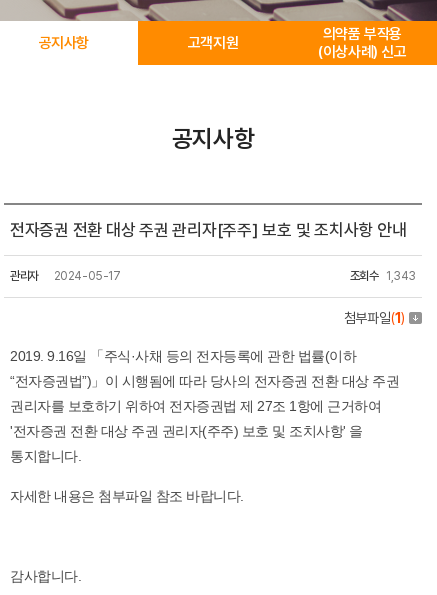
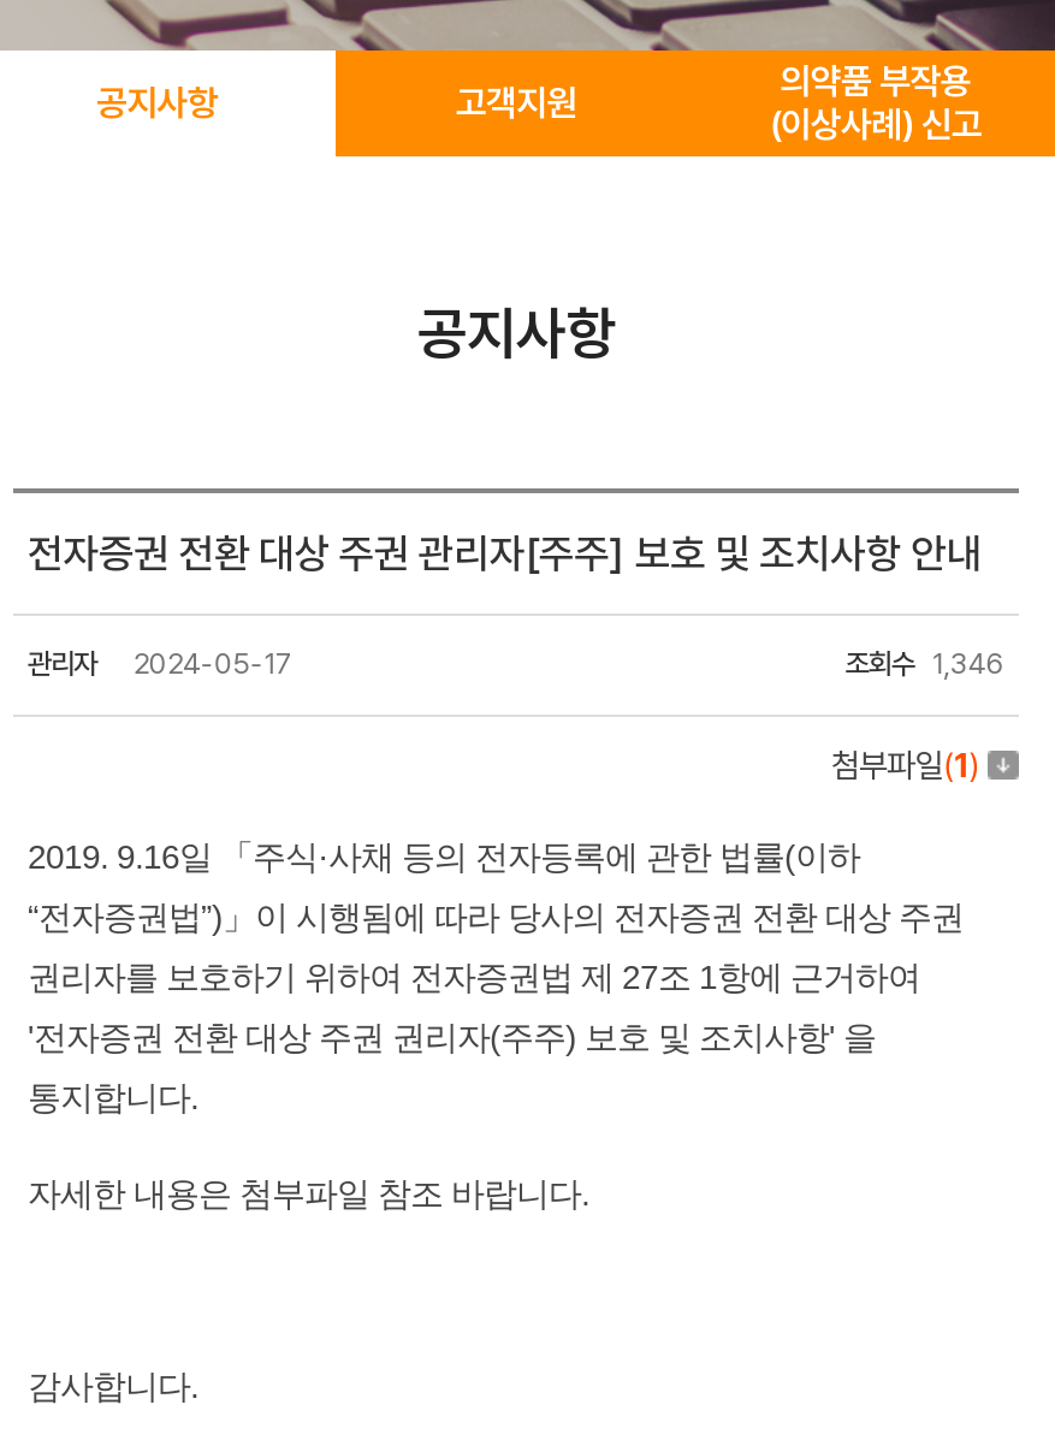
- 조회수 1,343
+ 조회수 1,346
